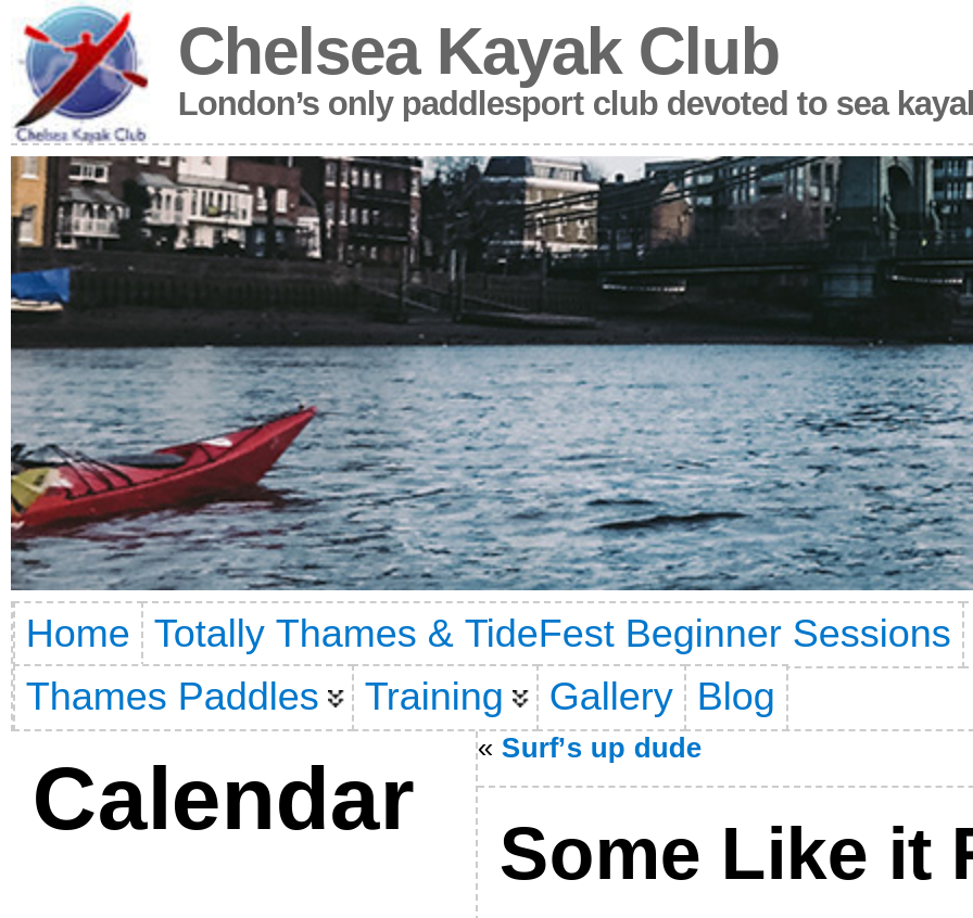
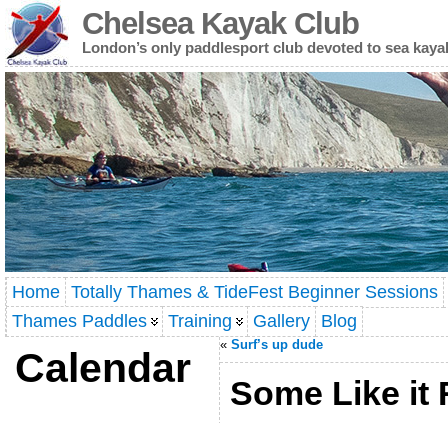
- [image]
+ [image]
